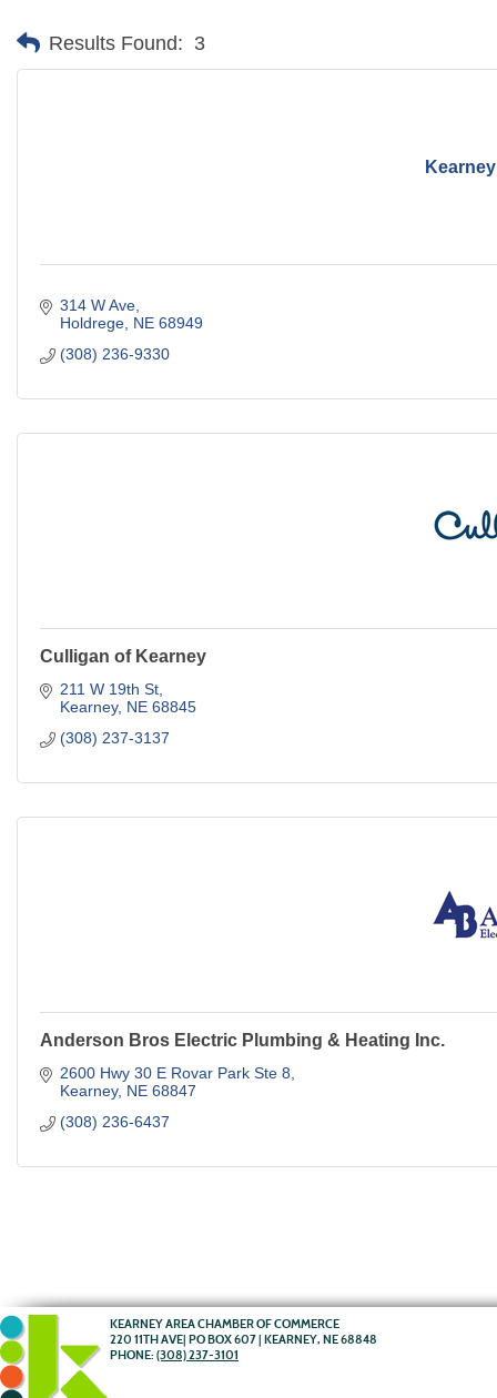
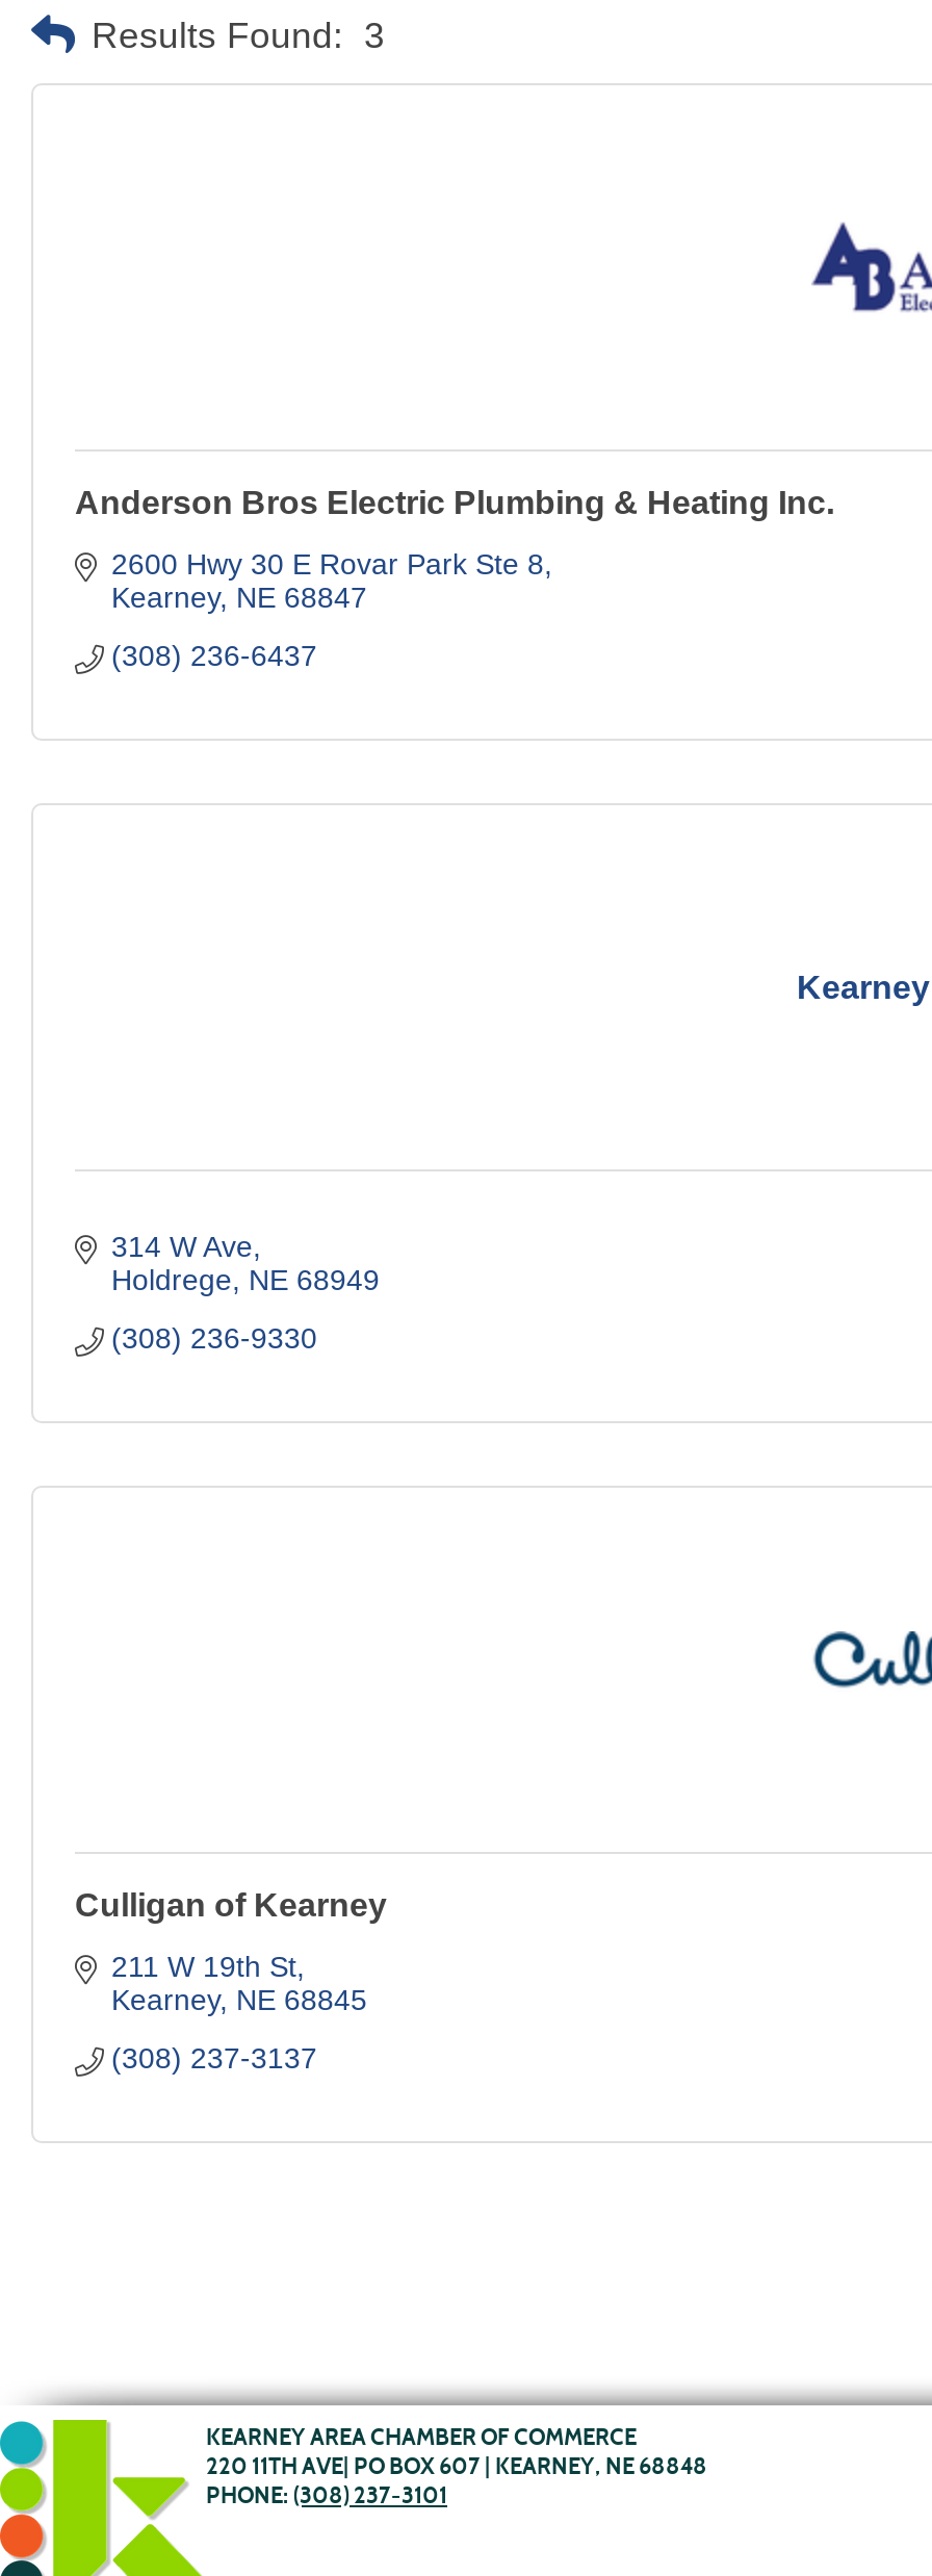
moved down: 314 W Ave | Holdrege NE 68949 | (308) 236-9330 | Culligan of Kearney | 211 W 19th St | Kearney NE 68845 | (308) 237-3137

moved up: [image]

moved up: Anderson Bros Electric Plumbing & Heating Inc. | 2600 Hwy 30 E Rovar Park Ste 8 | Kearney NE 68847 | (308) 236-6437
